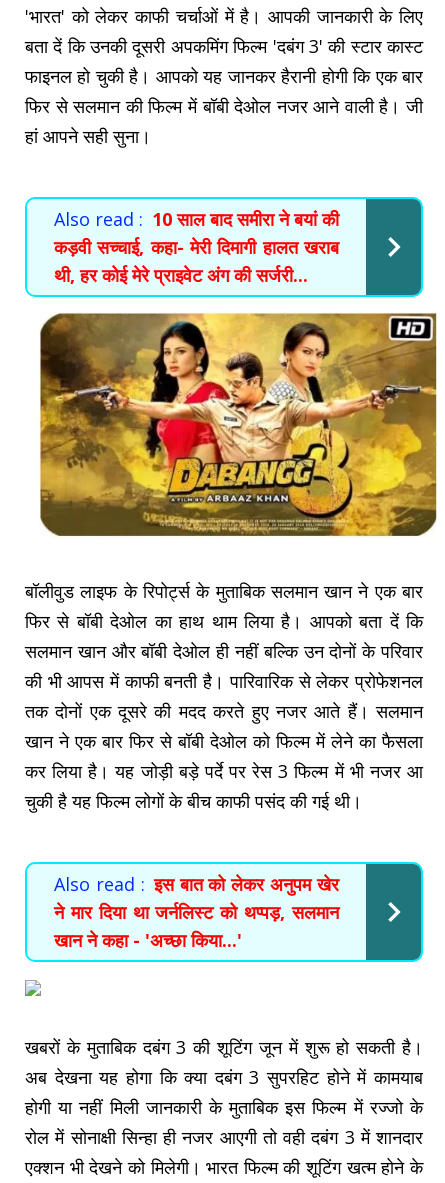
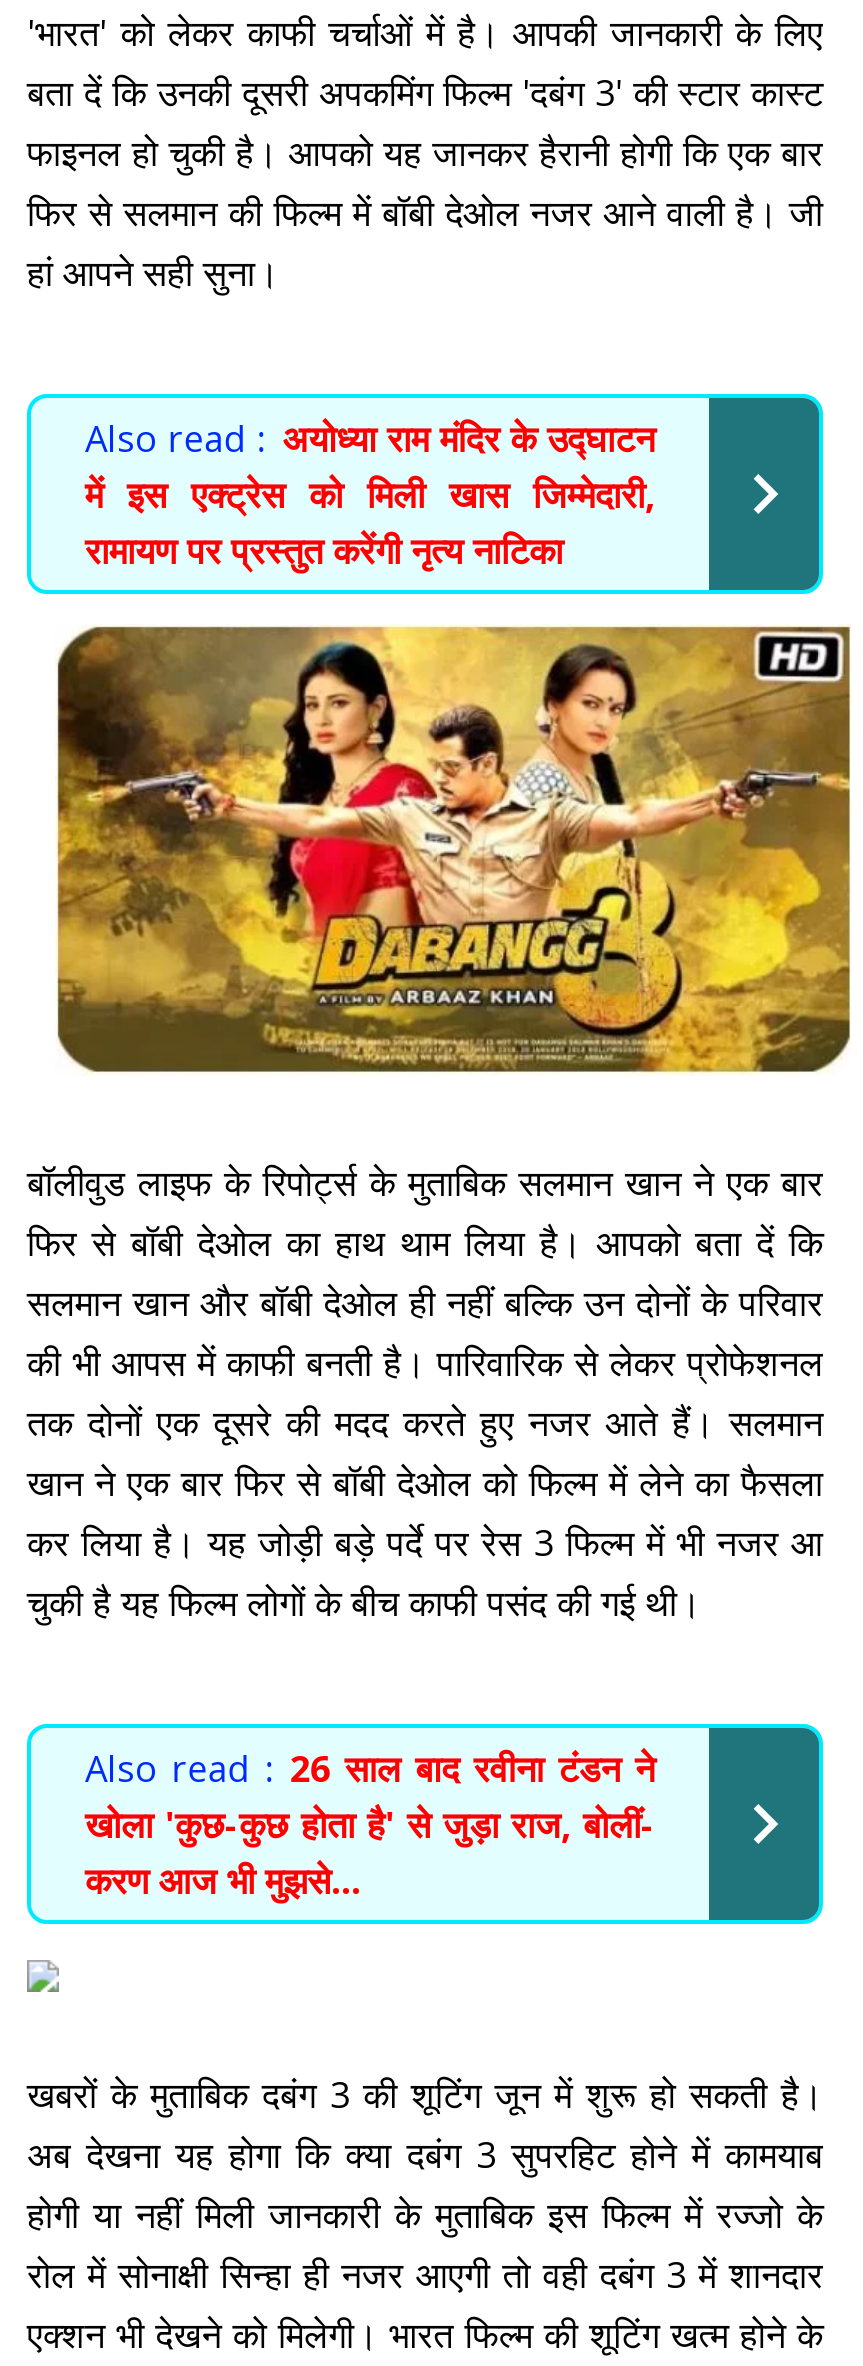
- Also read : 10 साल बाद समीरा ने बयां की
- कड़वी सच्चाई, कहा- मेरी दिमागी हालत खराब
- थी, हर कोई मेरे प्राइवेट अंग की सर्जरी...
+ Also read : अयोध्या राम मंदिर के उद्घाटन
+ में इस एक्ट्रेस को मिली खास जिम्मेदारी,
+ रामायण पर प्रस्तुत करेंगी नृत्य नाटिका

- Also read : इस बात को लेकर अनुपम खेर
- ने मार दिया था जर्नलिस्ट को थप्पड़, सलमान
- खान ने कहा - 'अच्छा किया...'
+ Also read : 26 साल बाद रवीना टंडन ने
+ खोला 'कुछ-कुछ होता है' से जुड़ा राज, बोलीं-
+ करण आज भी मुझसे...
